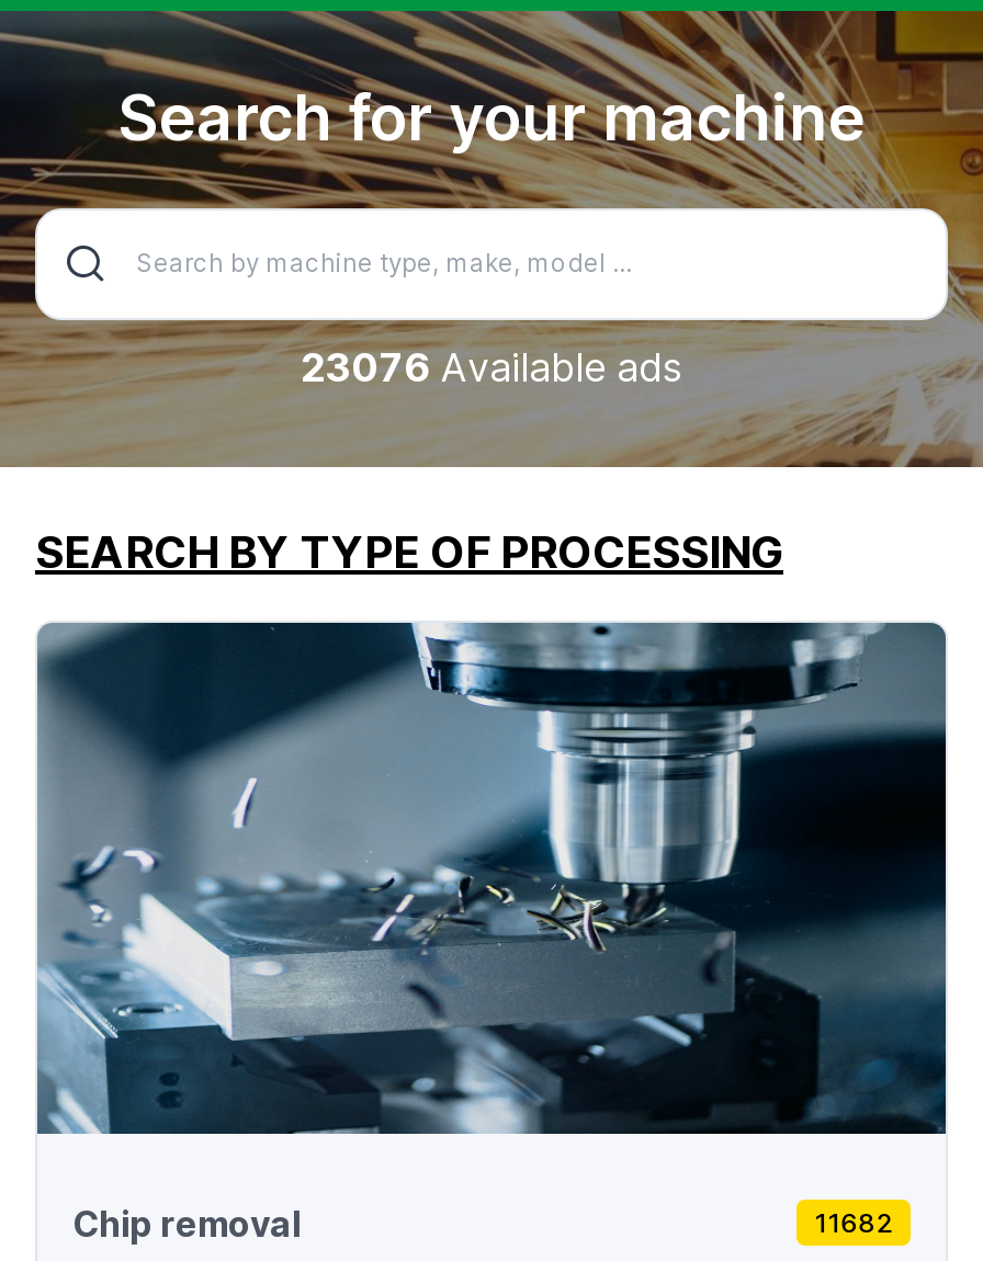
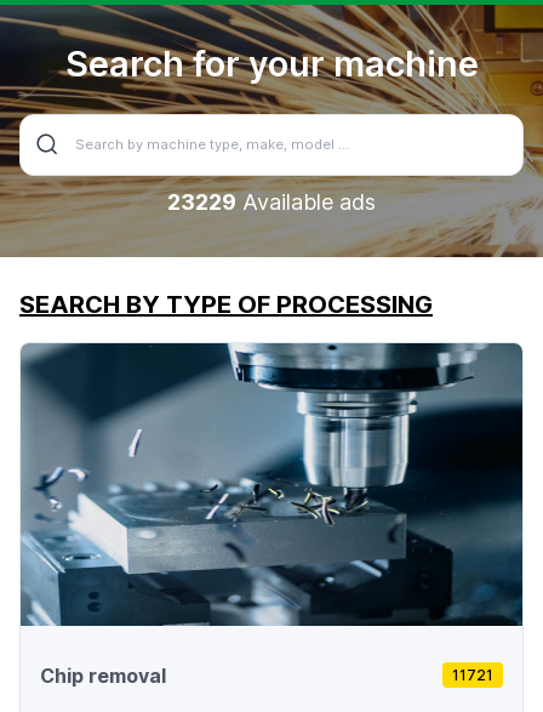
- 23076 Available ads
+ 23229 Available ads

- 11682
+ 11721
